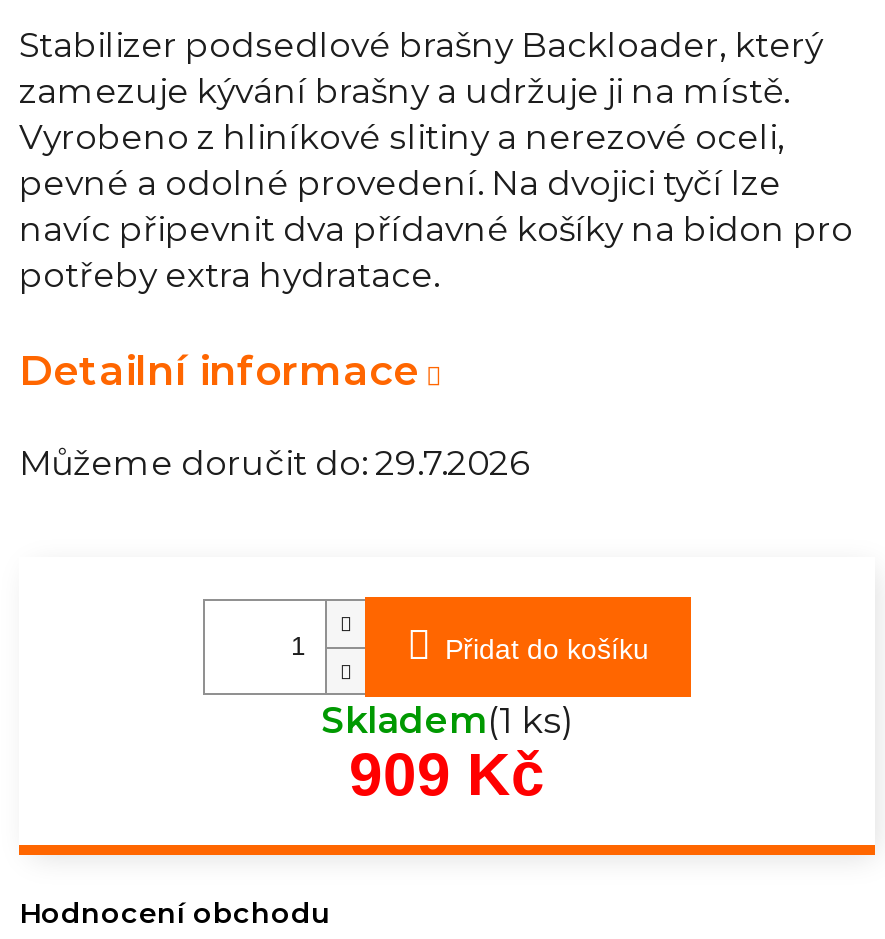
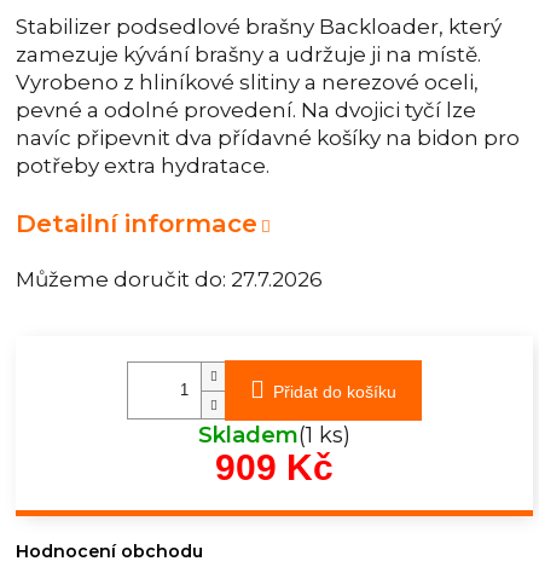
- Můžeme doručit do: 29.7.2026
+ Můžeme doručit do: 27.7.2026
